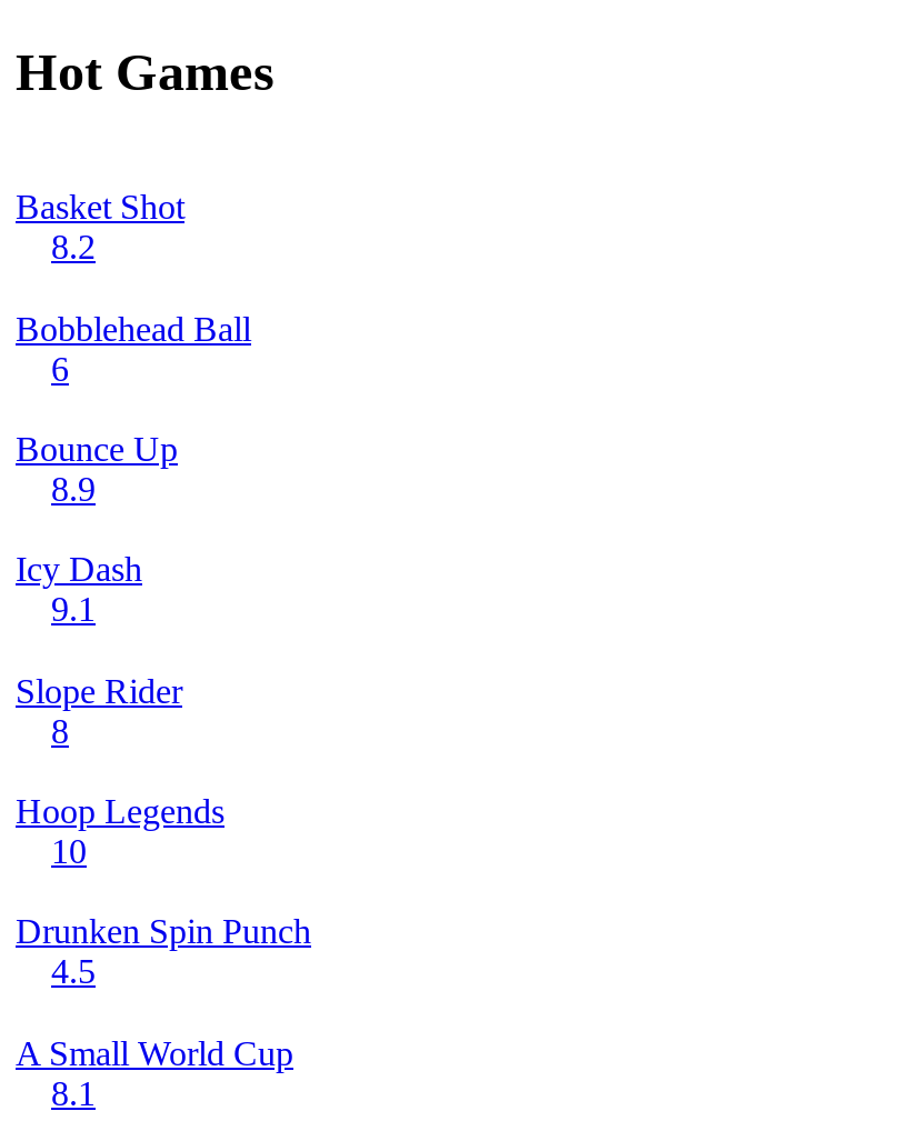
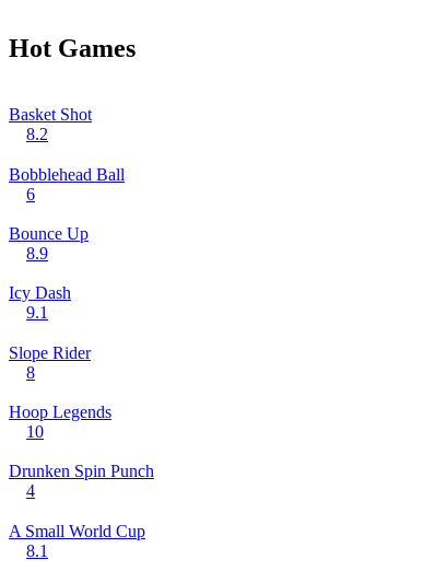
- 4.5
+ 4
